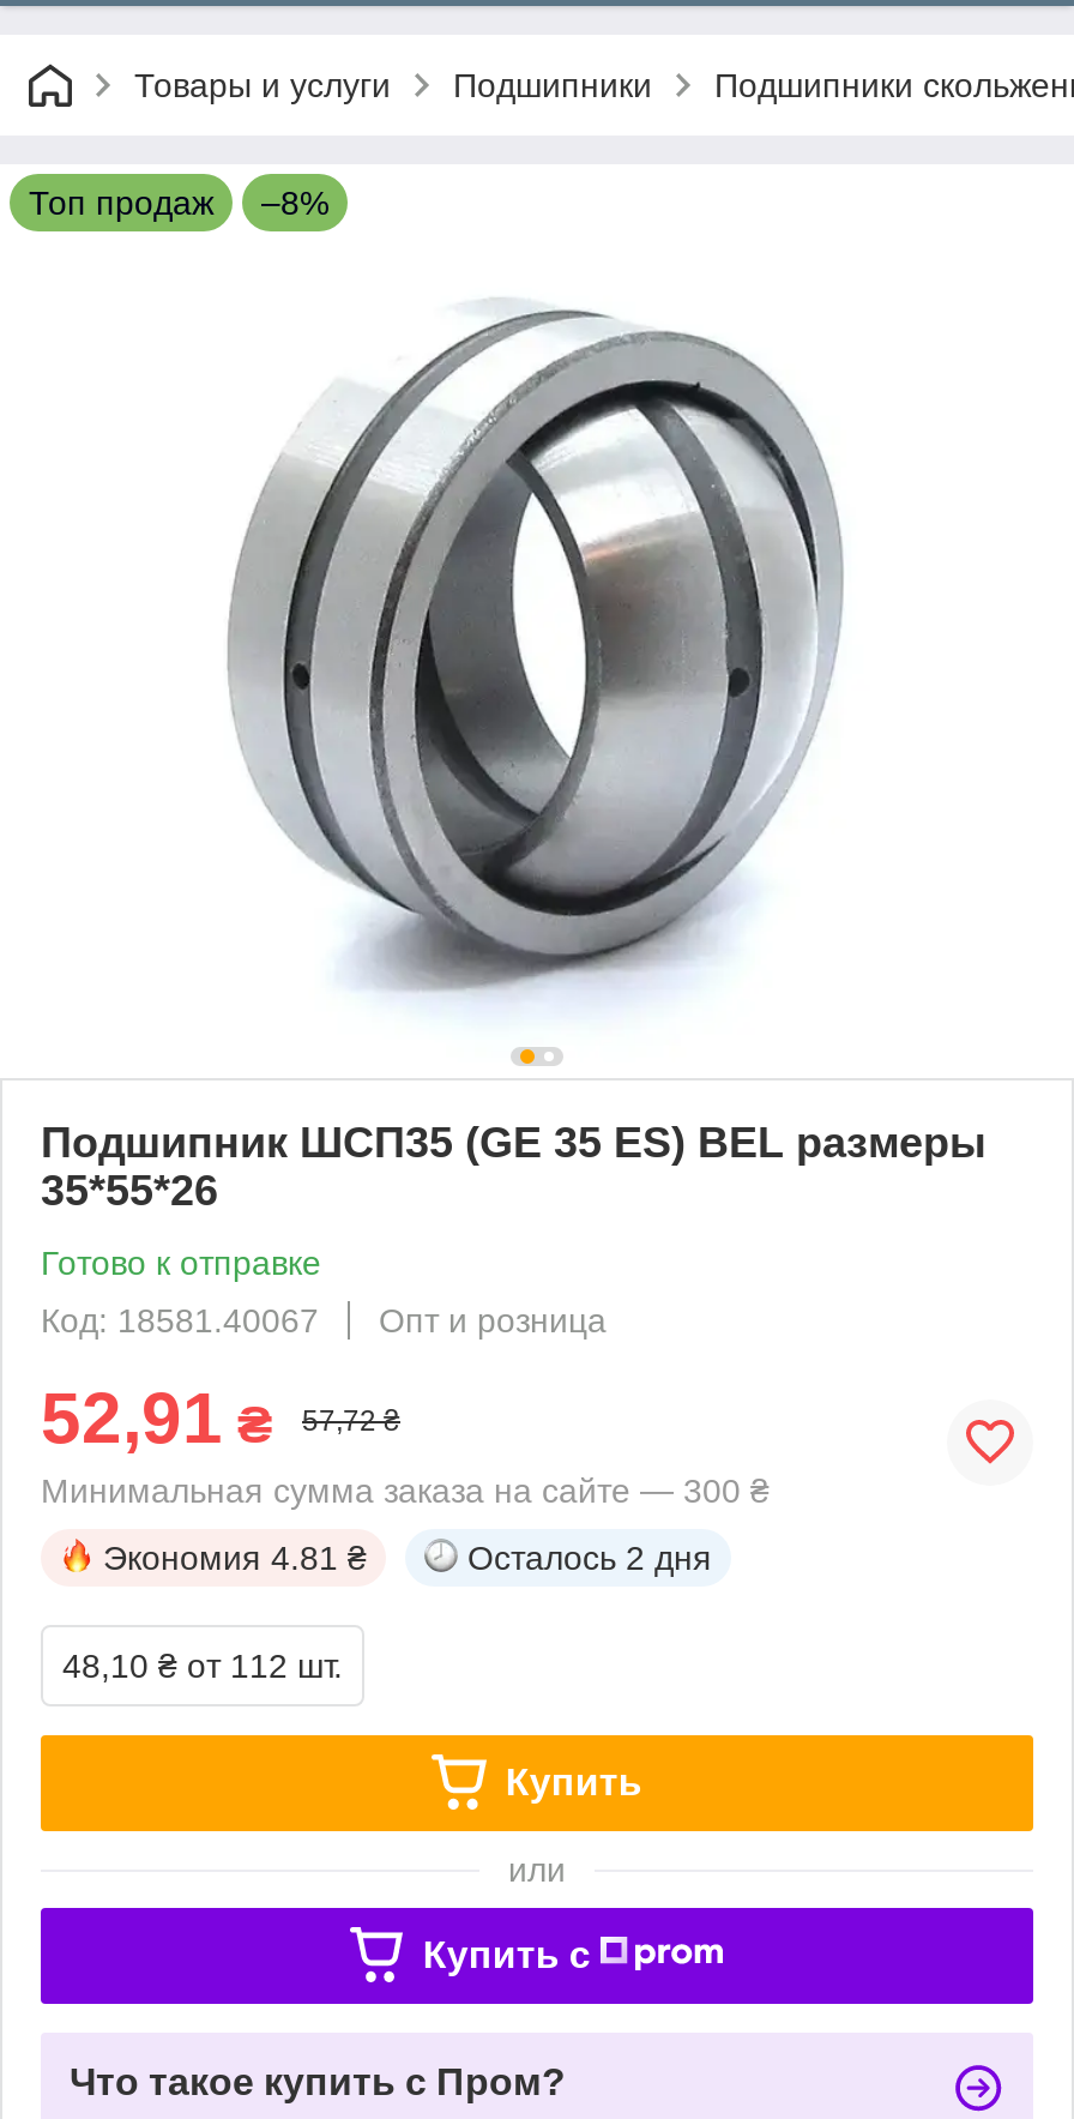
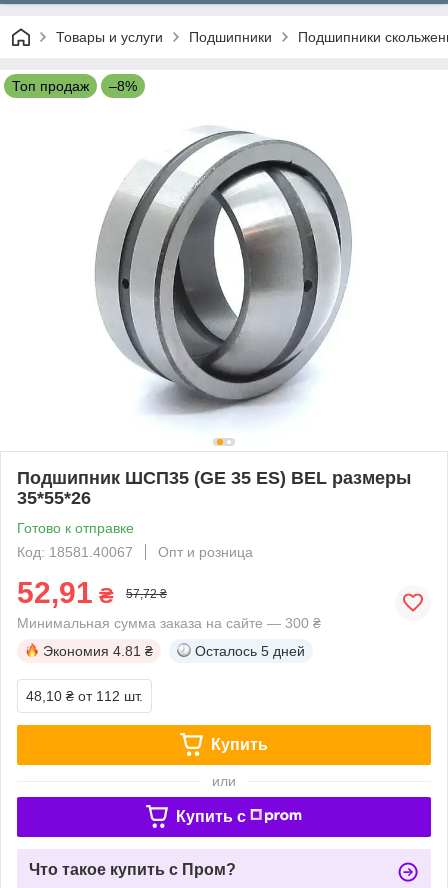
- Осталось 2 дня
+ Осталось 5 дней
